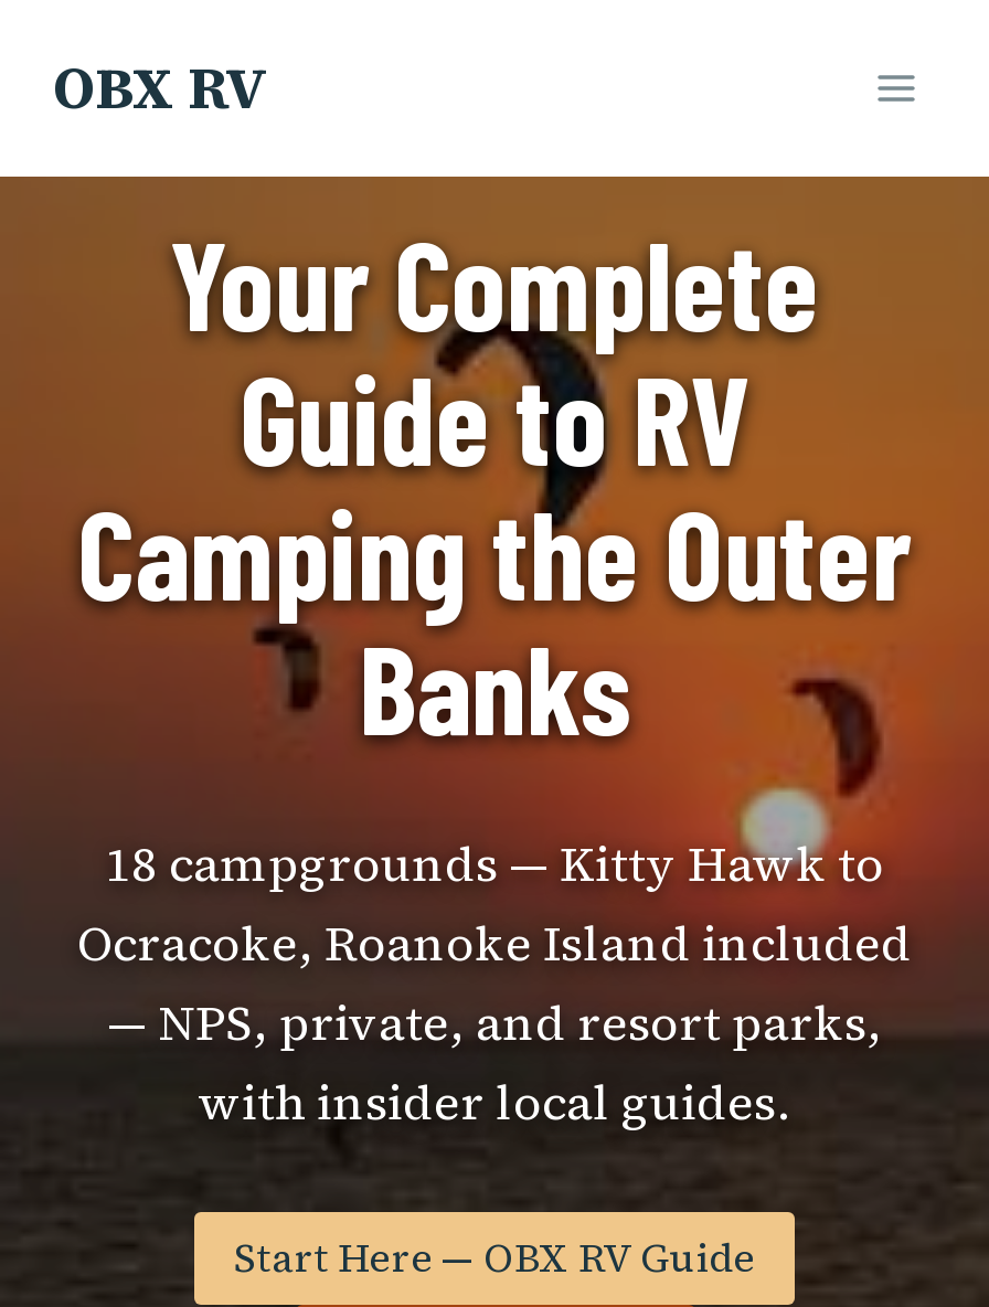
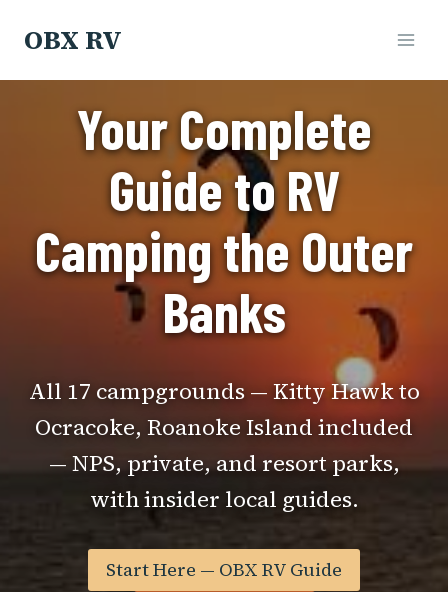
- 18 campgrounds — Kitty Hawk to
+ All 17 campgrounds — Kitty Hawk to
